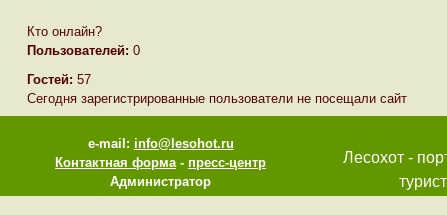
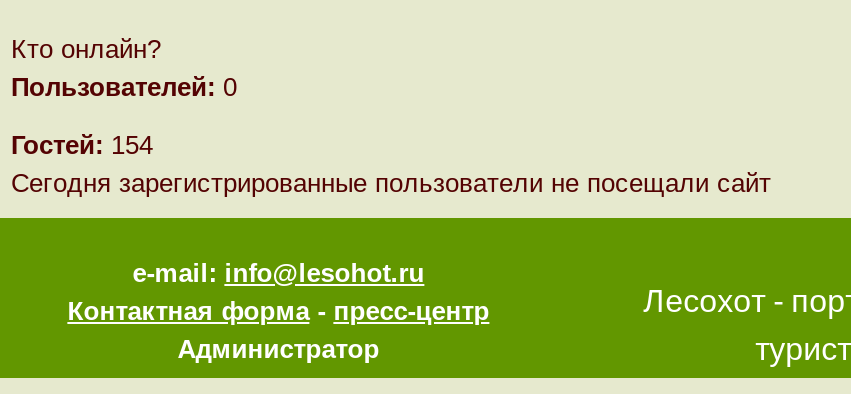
- Гостей: 57
+ Гостей: 154
